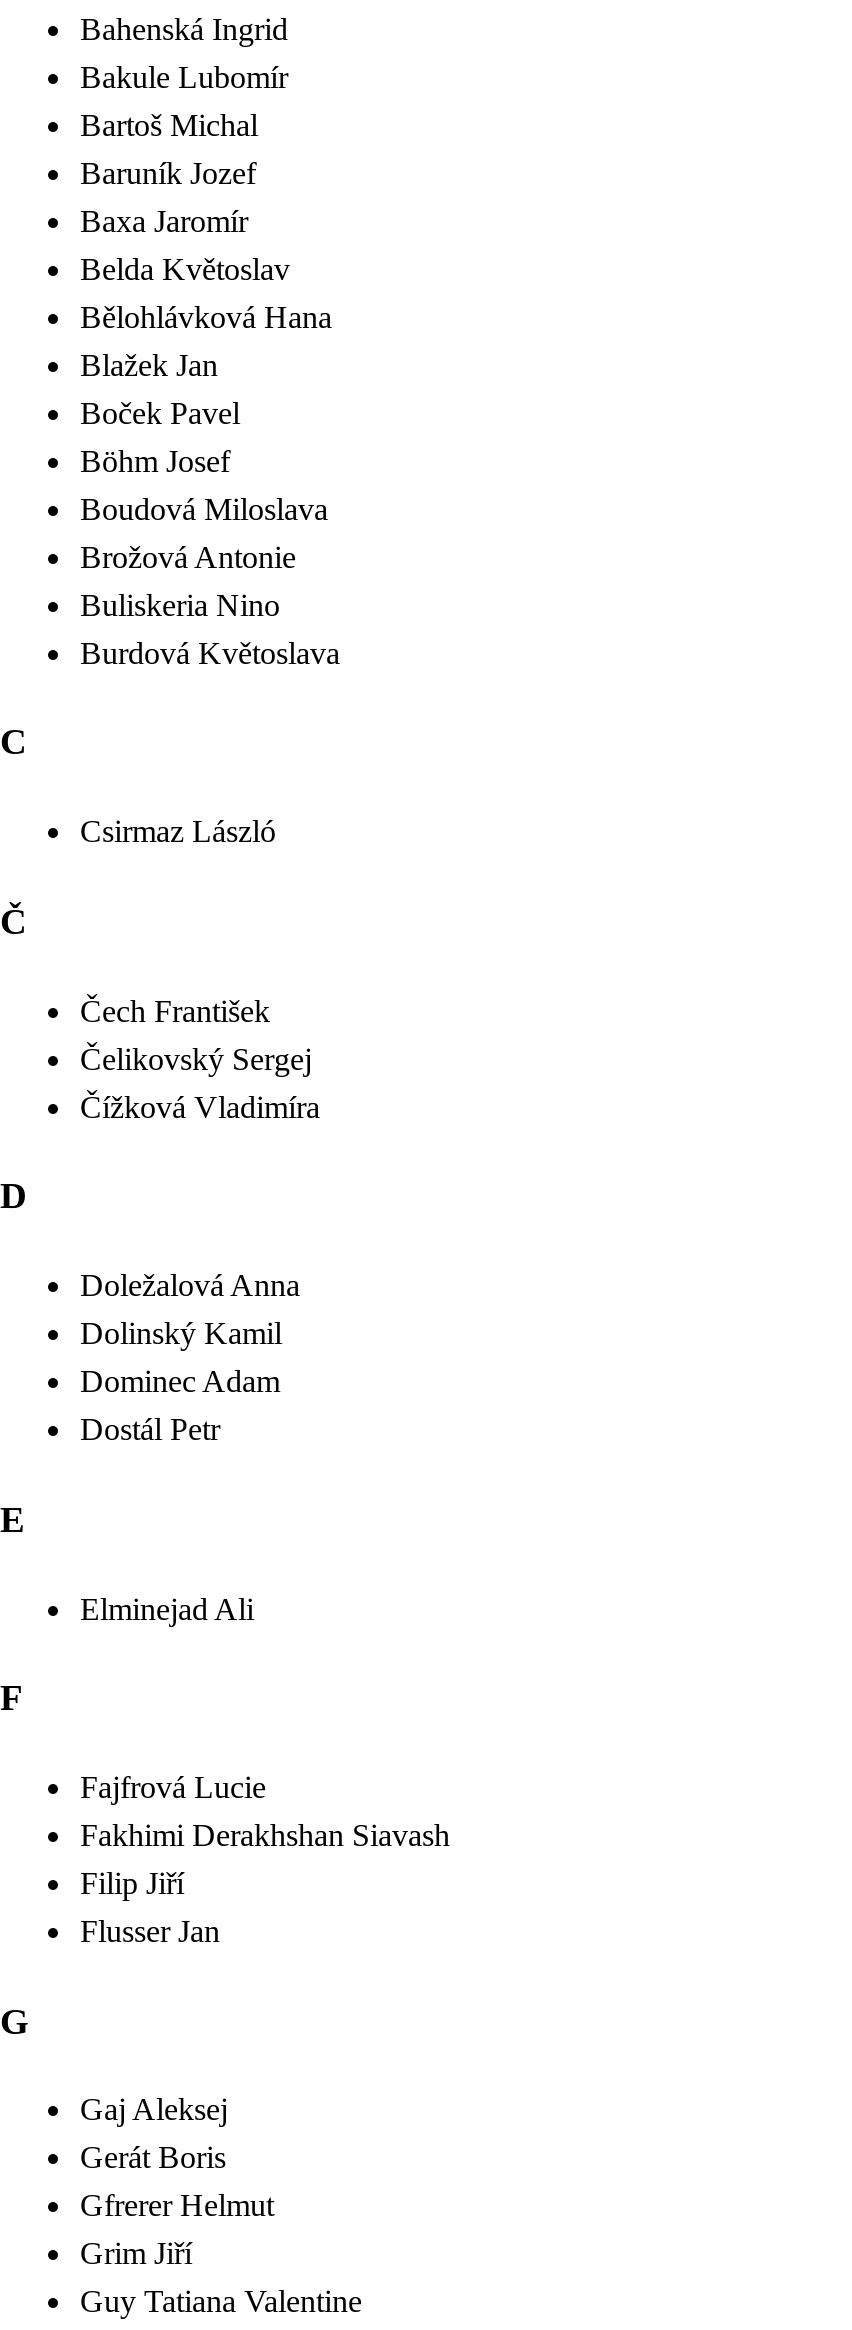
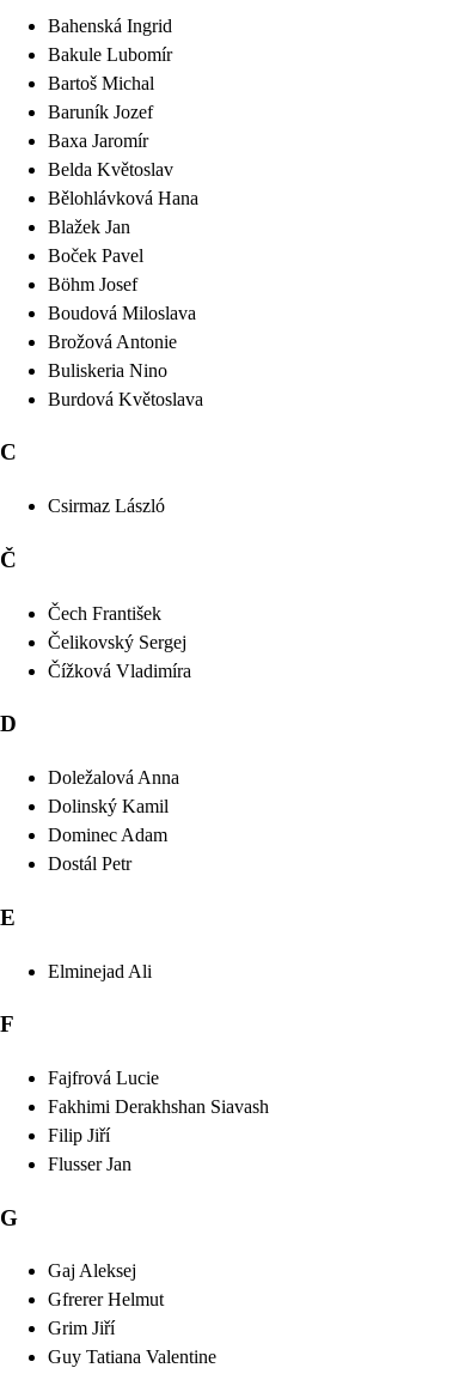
- Gerát Boris
